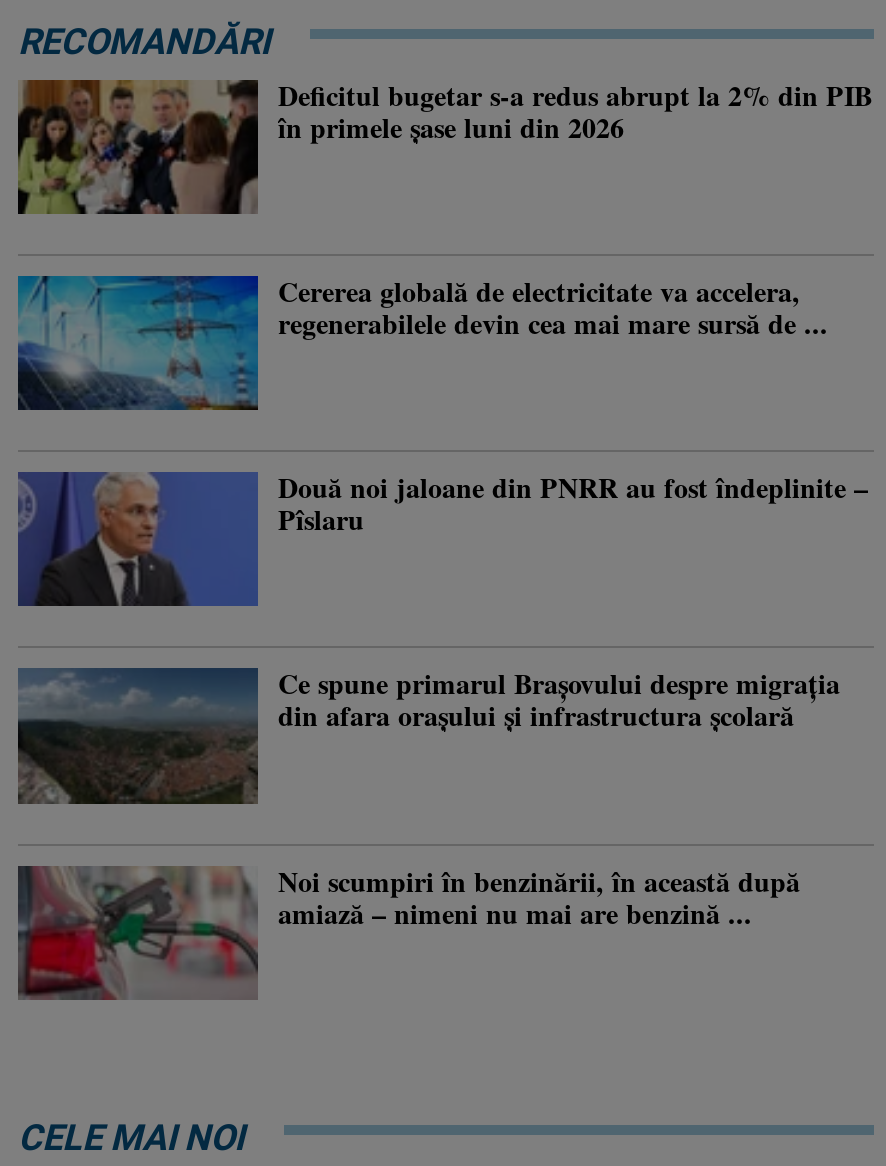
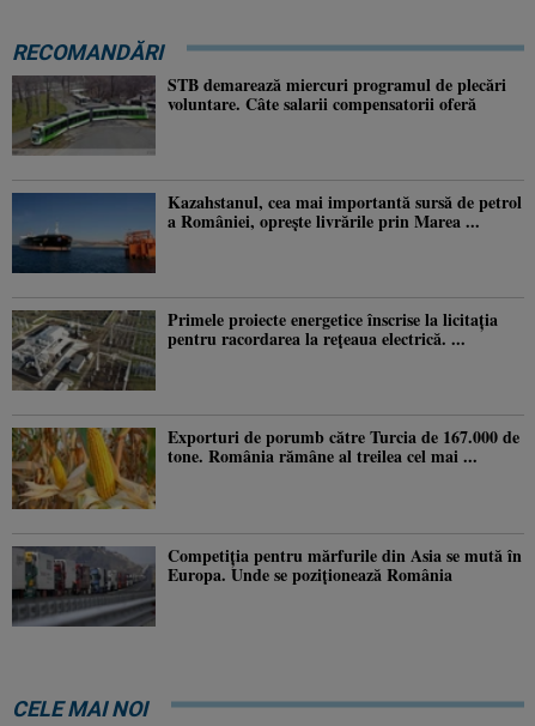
- [image]
- Deficitul bugetar s-a redus abrupt la 2% din PIB
- în primele șase luni din 2026
+ [image]
+ STB demarează miercuri programul de plecări
+ voluntare. Câte salarii compensatorii oferă

- [image]
- Cererea globală de electricitate va accelera,
- regenerabilele devin cea mai mare sursă de ...
+ [image]
+ Kazahstanul, cea mai importantă sursă de petrol
+ a României, oprește livrările prin Marea ...

- [image]
- Două noi jaloane din PNRR au fost îndeplinite –
- Pîslaru
+ [image]
+ Primele proiecte energetice înscrise la licitația
+ pentru racordarea la rețeaua electrică. ...

- [image]
- Ce spune primarul Brașovului despre migraţia
- din afara oraşului şi infrastructura şcolară
+ [image]
+ Exporturi de porumb către Turcia de 167.000 de
+ tone. România rămâne al treilea cel mai ...

- [image]
- Noi scumpiri în benzinării, în această după
- amiază – nimeni nu mai are benzină ...
+ [image]
+ Competiția pentru mărfurile din Asia se mută în
+ Europa. Unde se poziționează România
